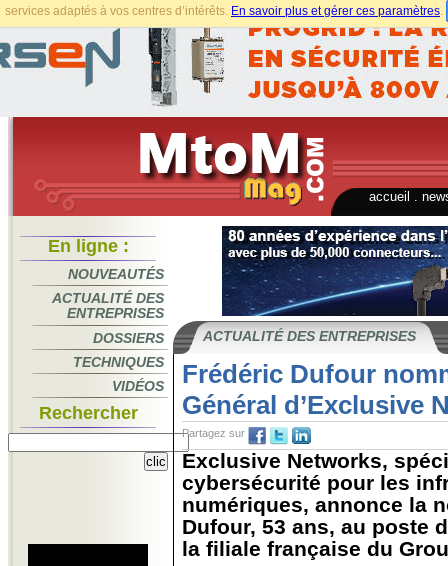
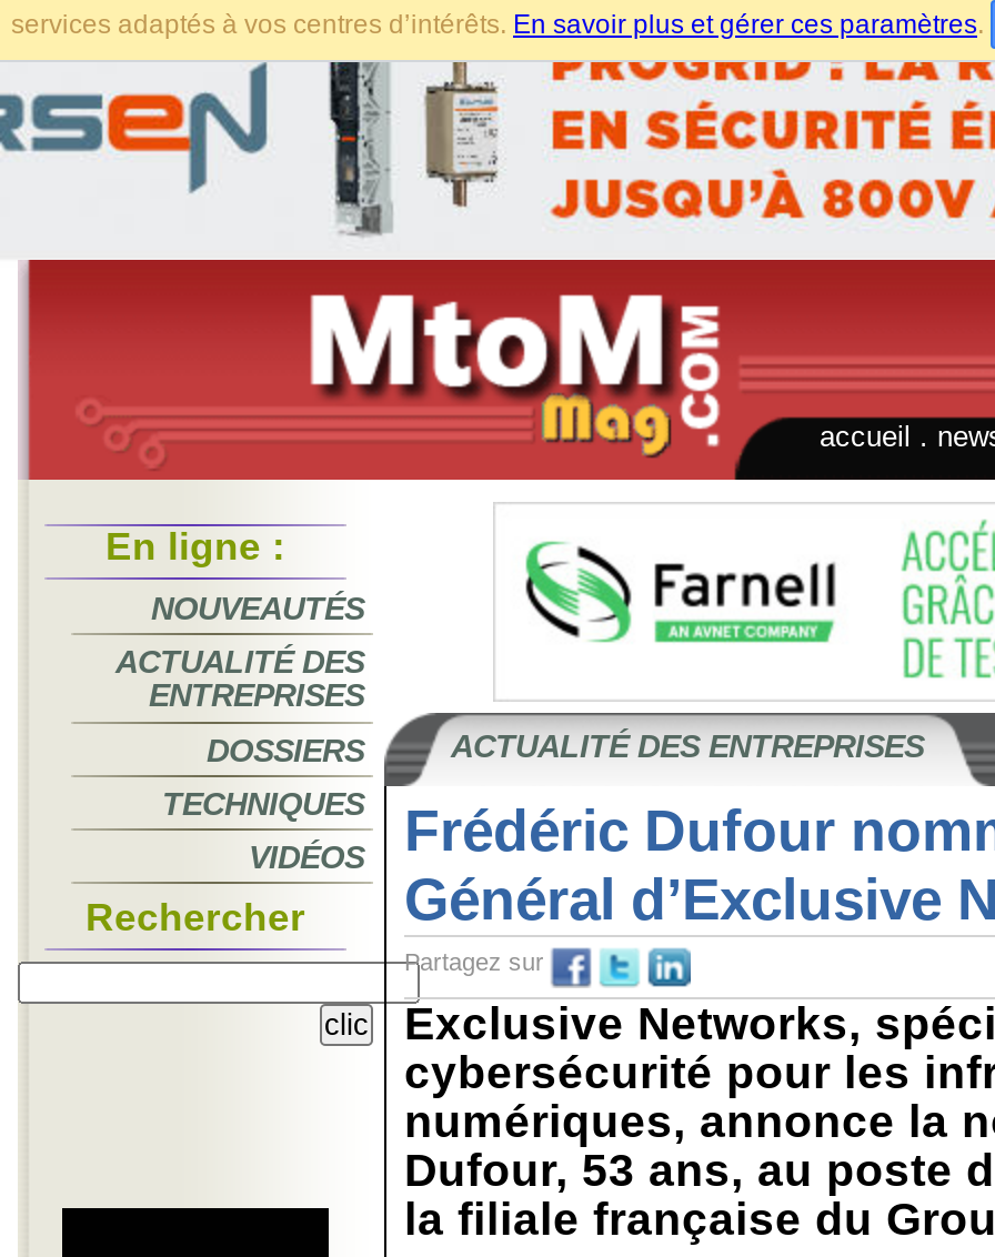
- [image]
+ [image]
